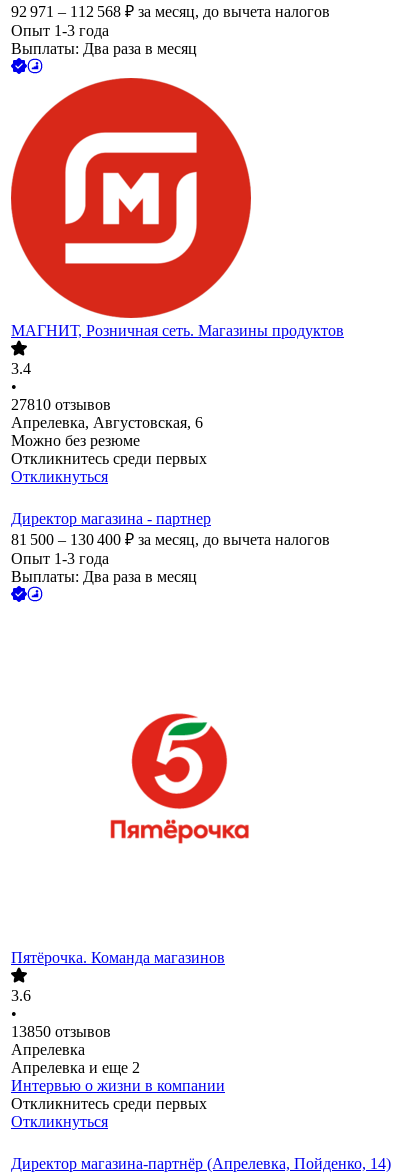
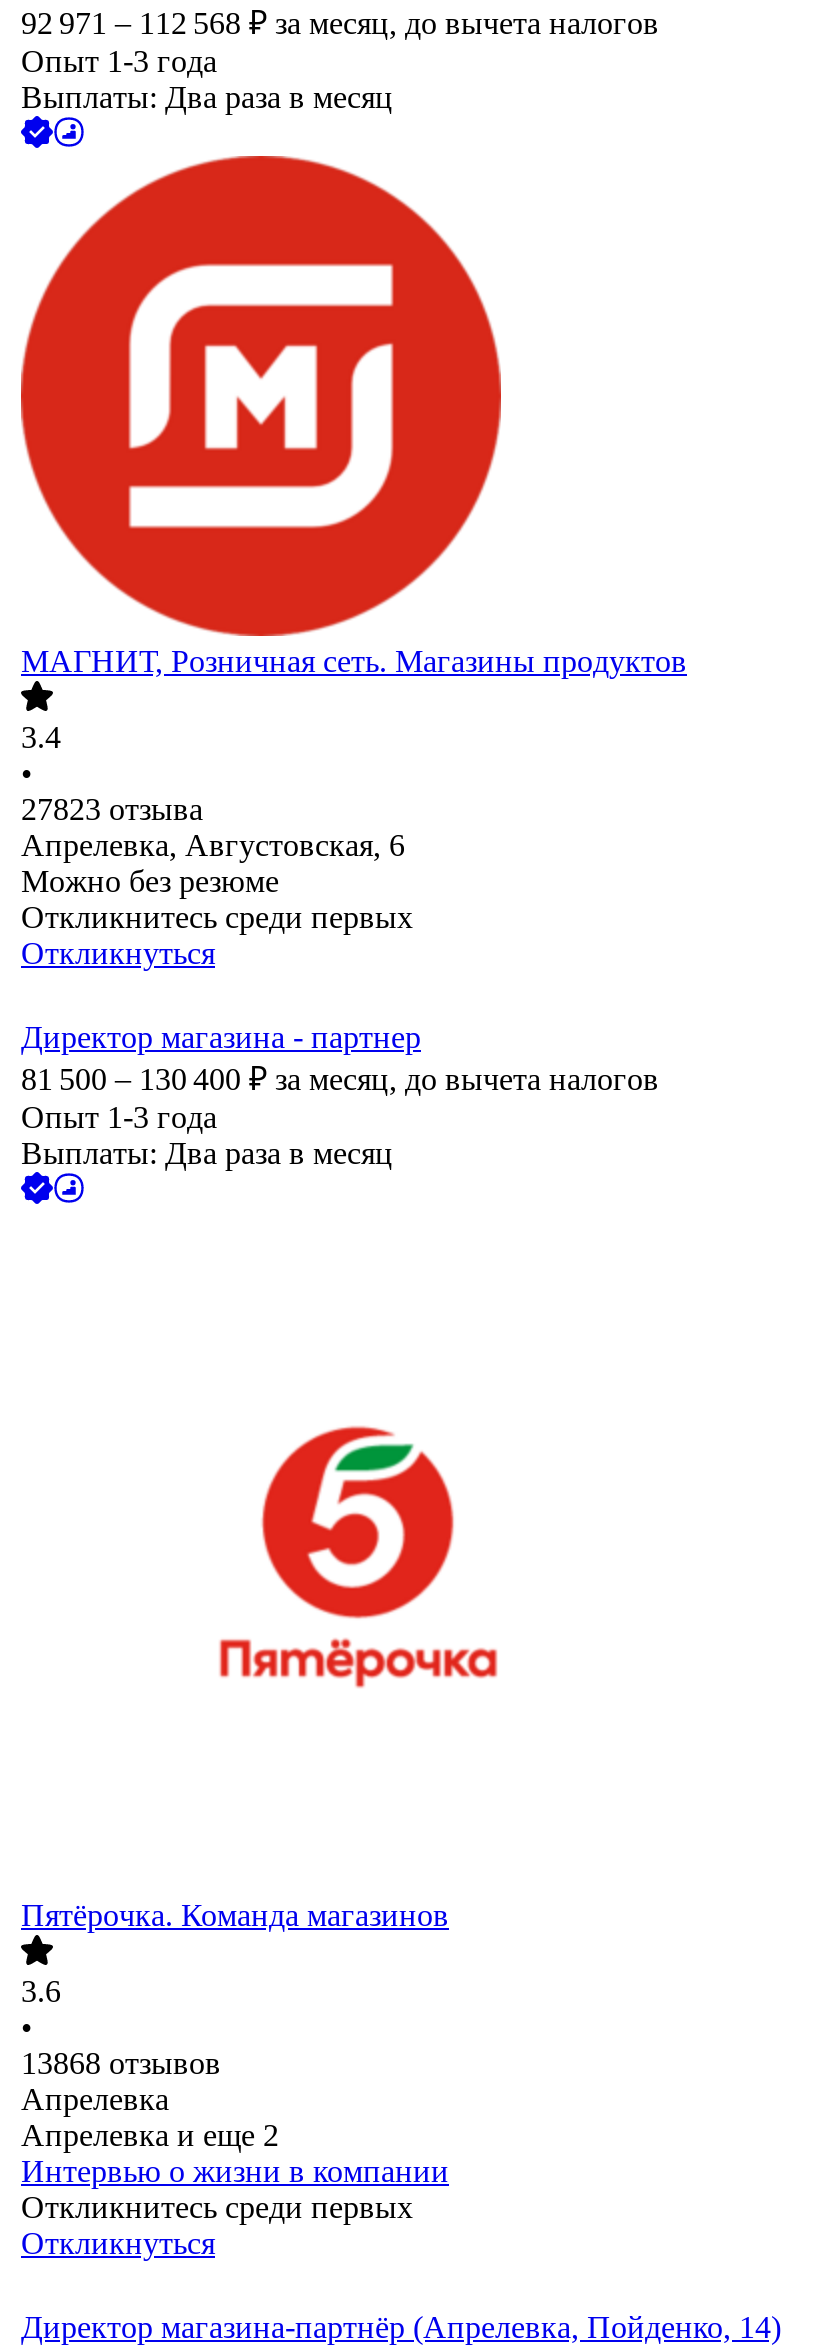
- 27810 отзывов
+ 27823 отзыва

- 13850 отзывов
+ 13868 отзывов
